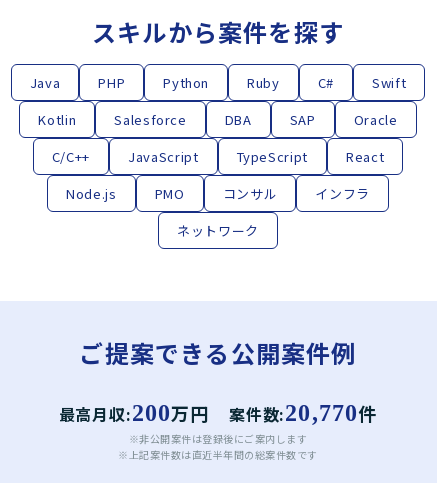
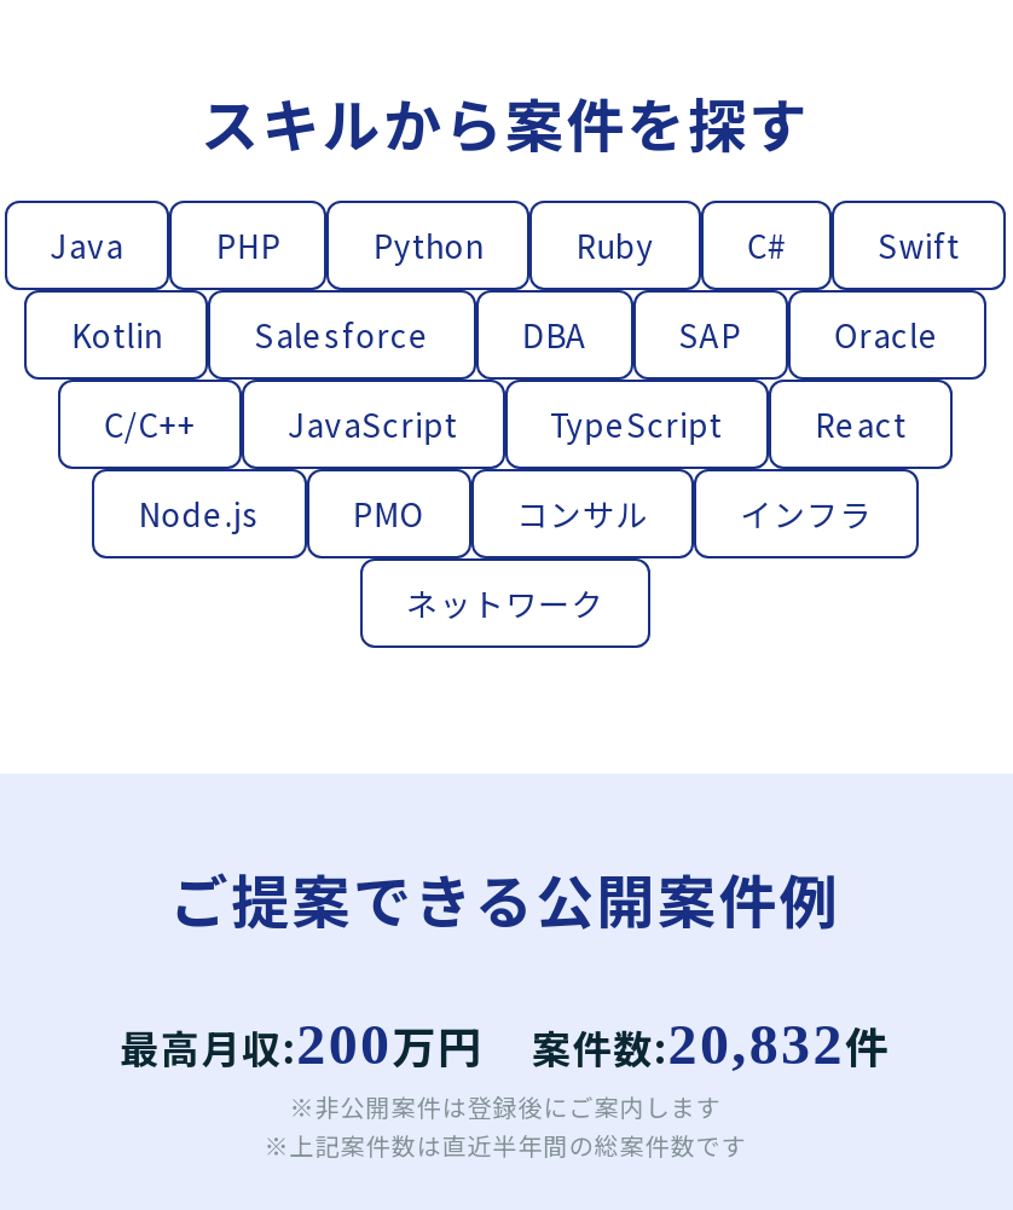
- 最高月収:200万円 案件数:20,770件
+ 最高月収:200万円 案件数:20,832件
